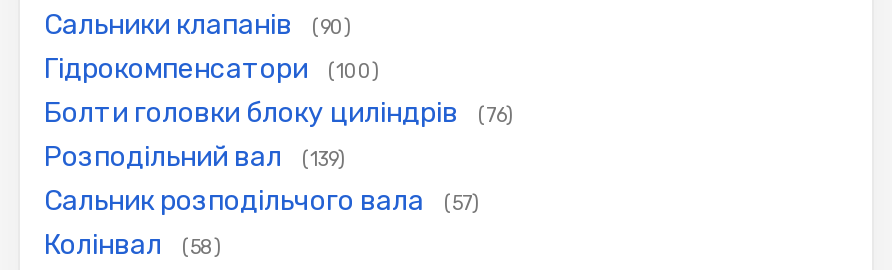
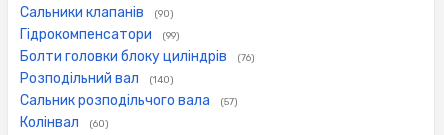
- Гідрокомпенсатори (100)
+ Гідрокомпенсатори (99)

- Розподільний вал (139)
+ Розподільний вал (140)

- Колінвал (58)
+ Колінвал (60)
